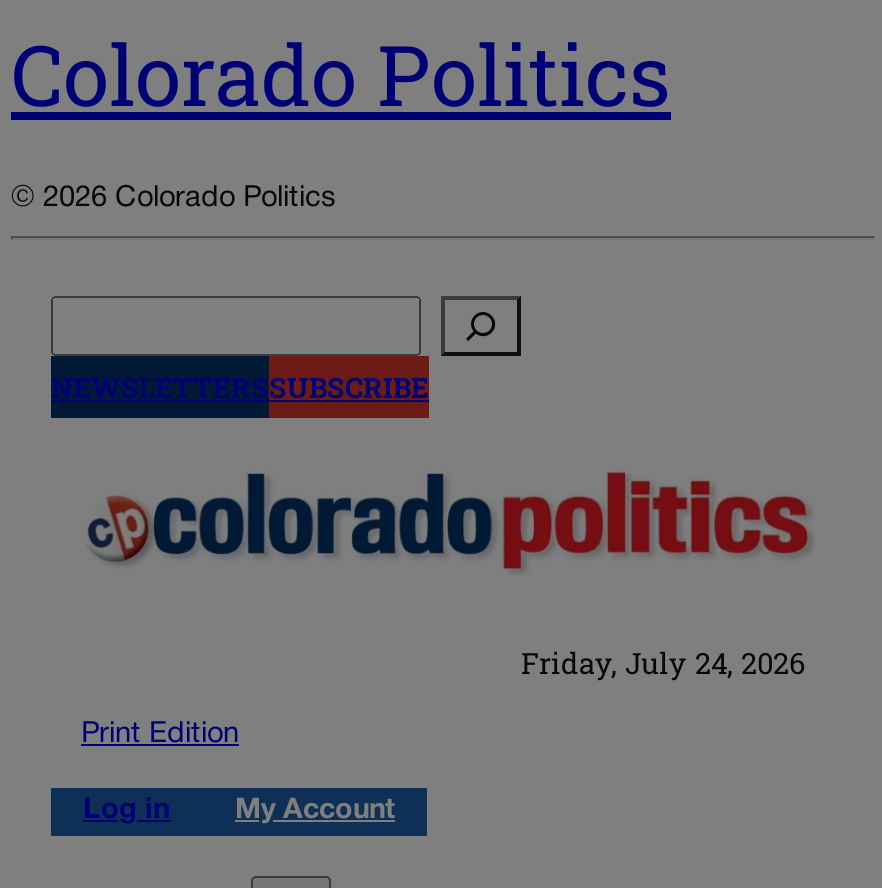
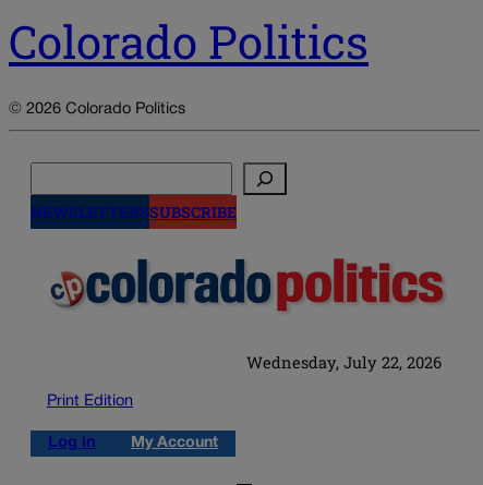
- Friday, July 24, 2026
+ Wednesday, July 22, 2026
